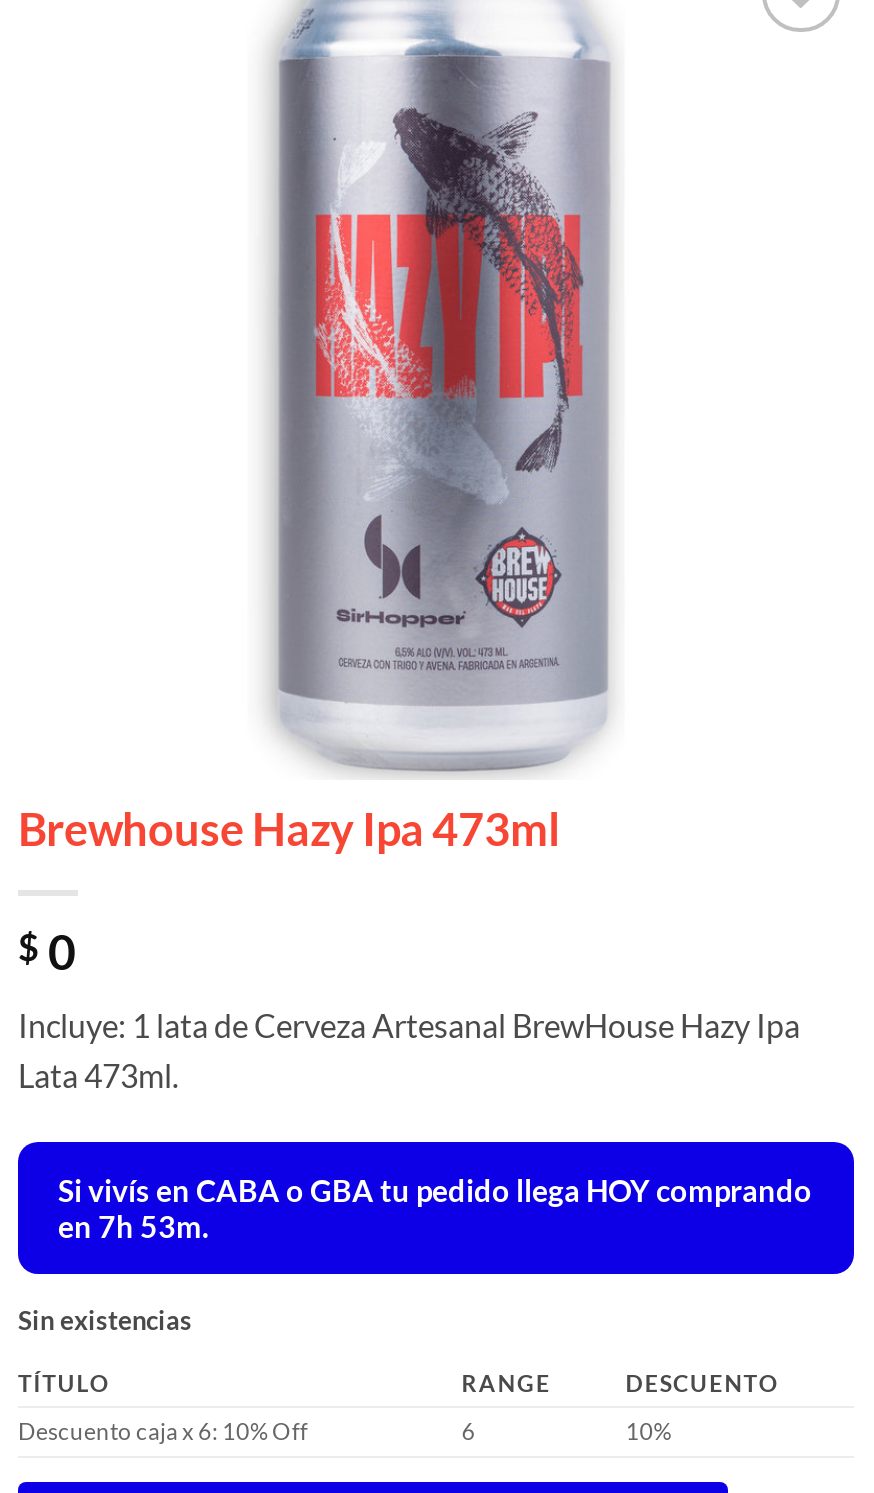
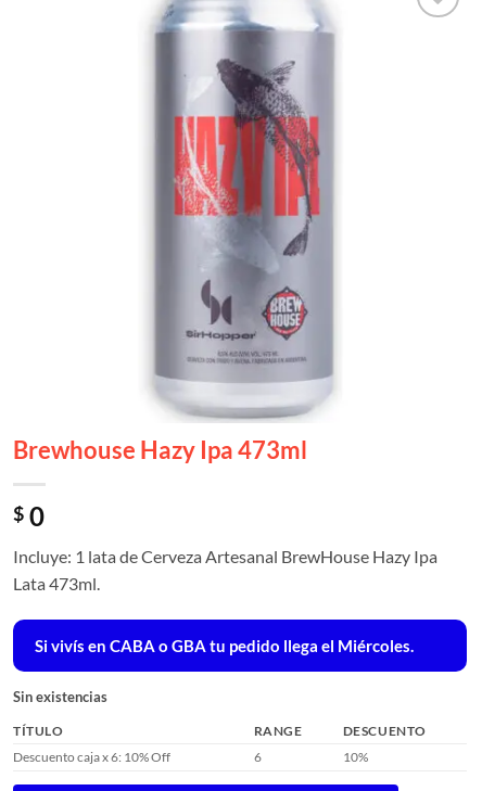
- Si vivís en CABA o GBA tu pedido llega HOY comprando
- en 7h 53m.
+ Si vivís en CABA o GBA tu pedido llega el Miércoles.
